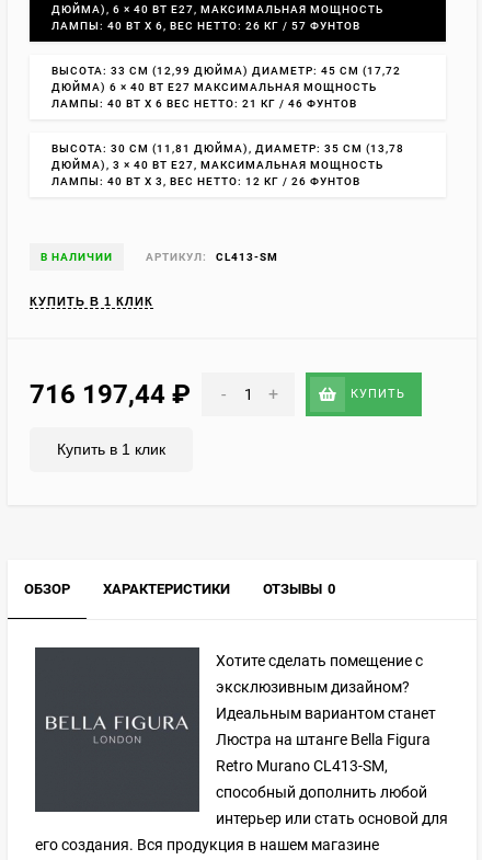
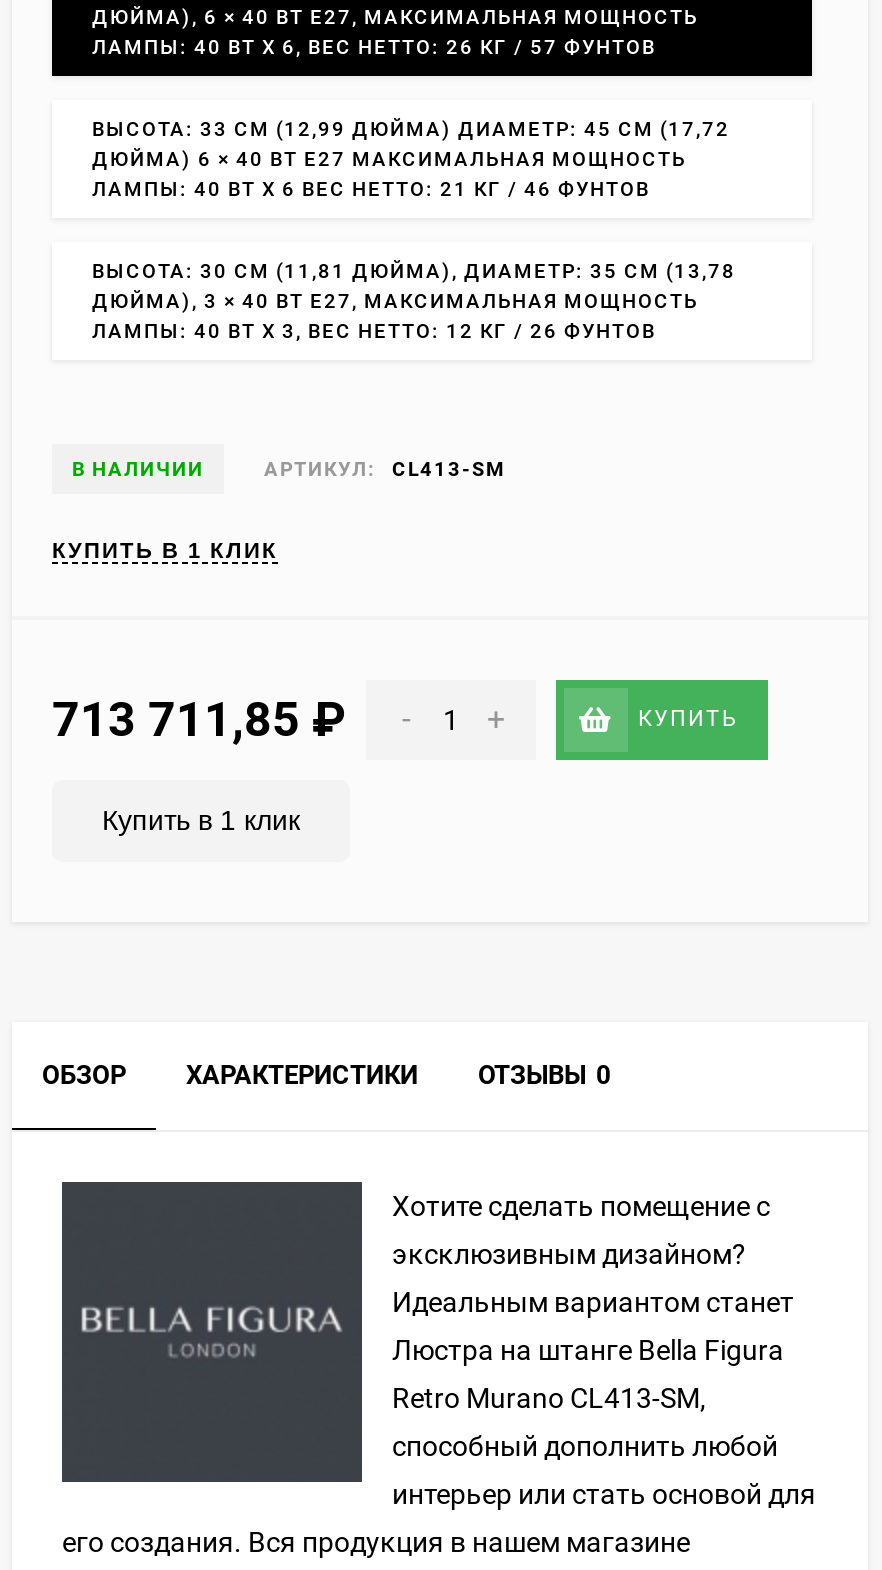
- 716 197,44 ₽
+ 713 711,85 ₽
